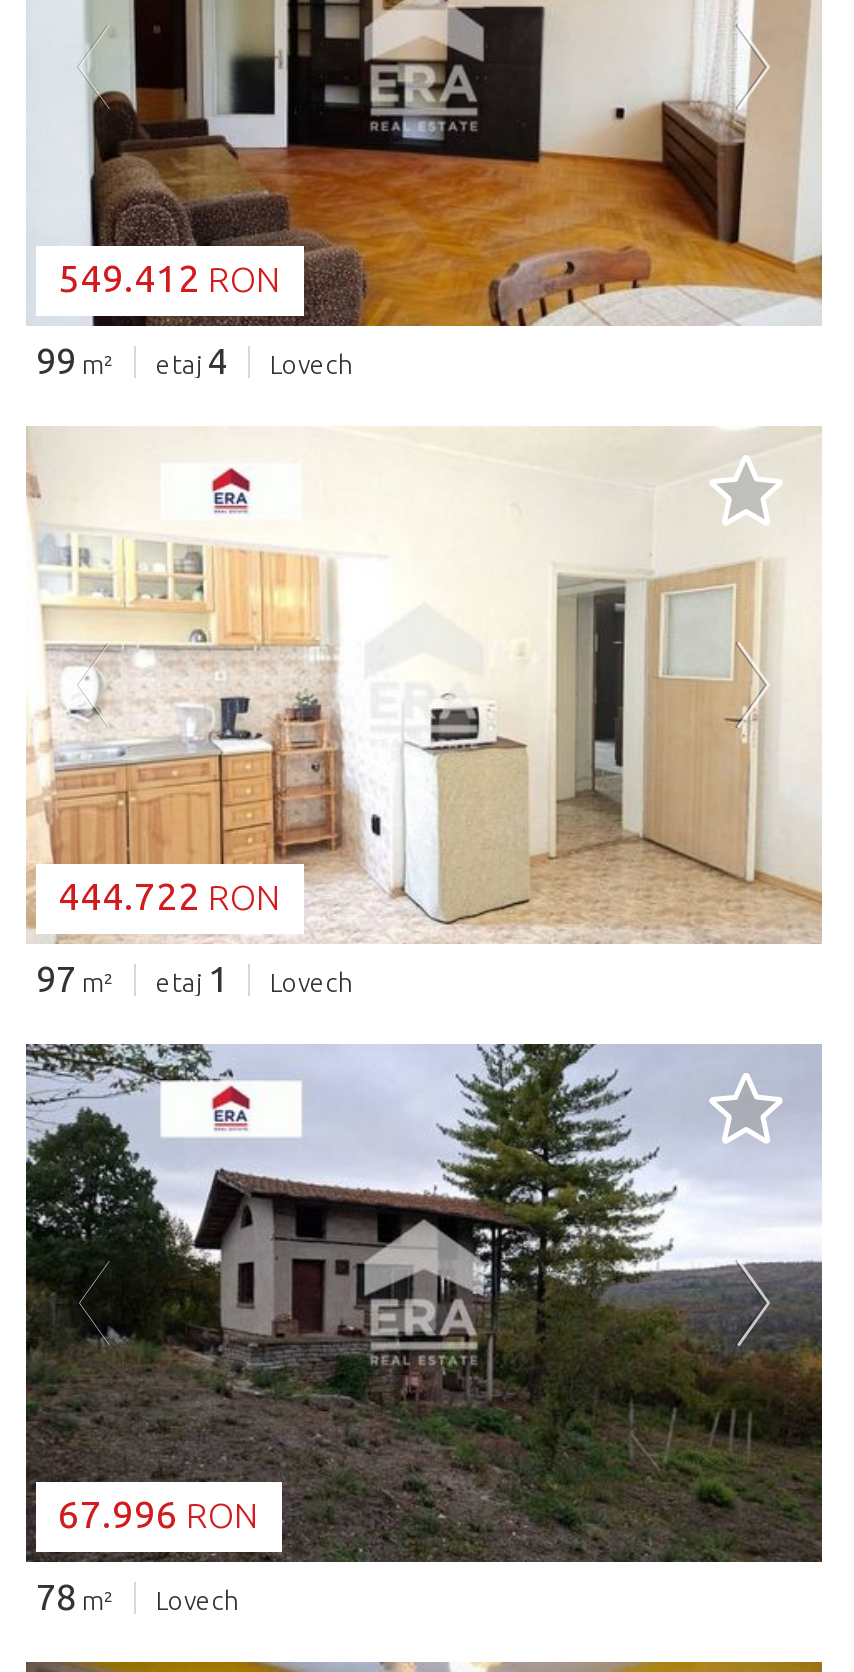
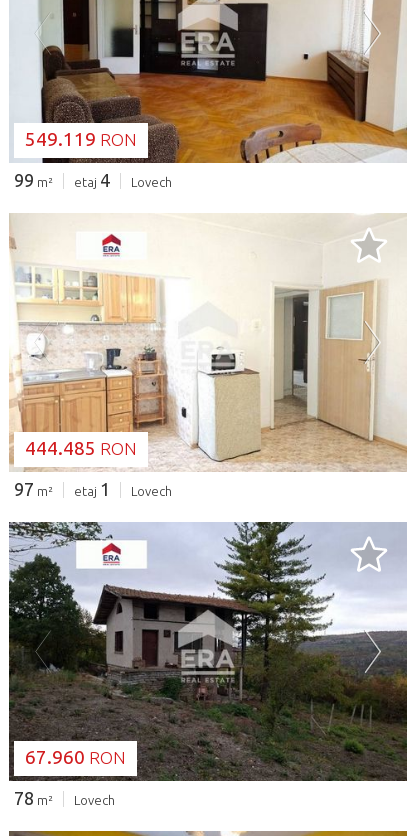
- 549.412 RON
+ 549.119 RON

- 444.722 RON
+ 444.485 RON

- 67.996 RON
+ 67.960 RON
